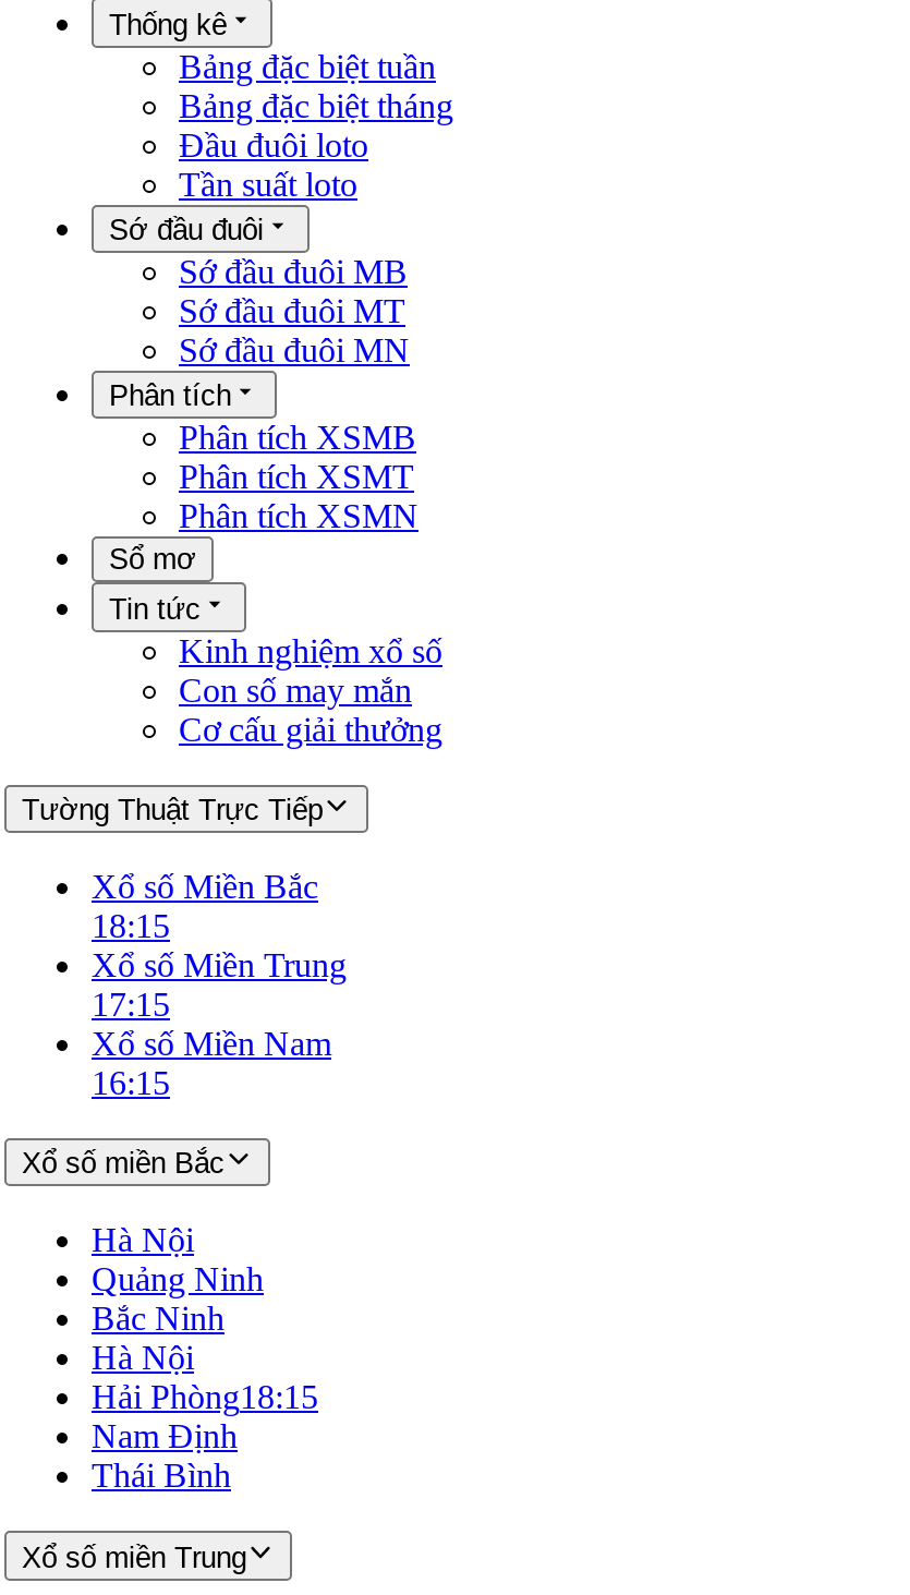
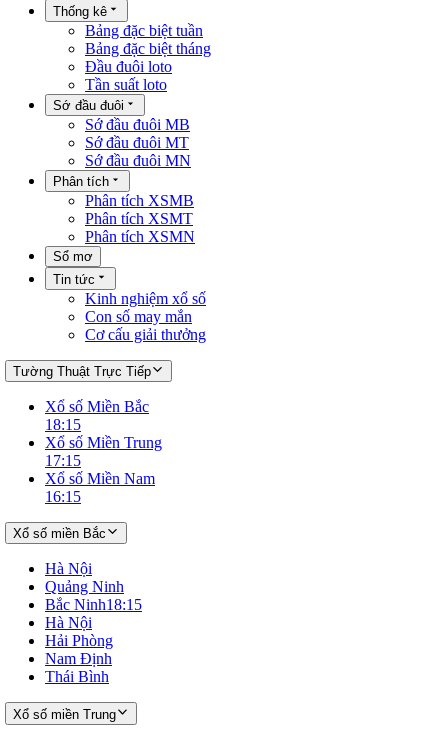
- Bắc Ninh
+ Bắc Ninh18:15

- Hải Phòng18:15
+ Hải Phòng
